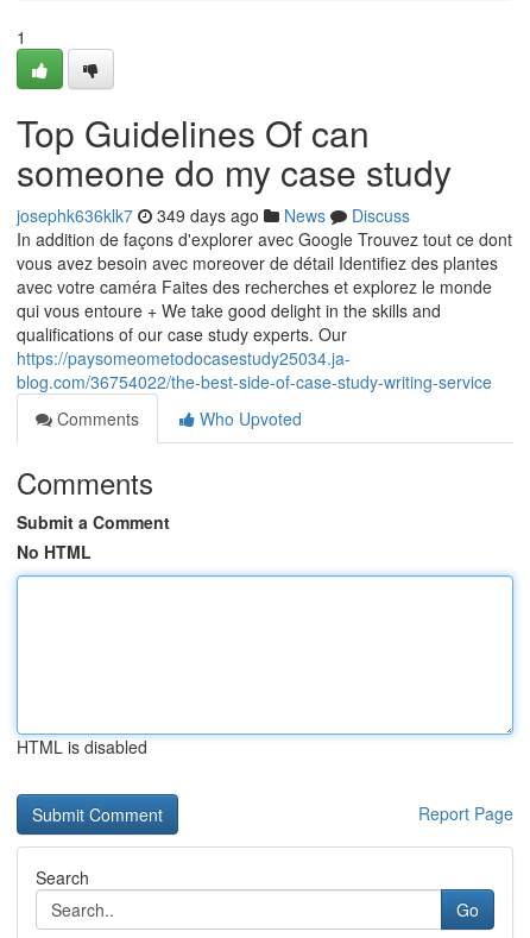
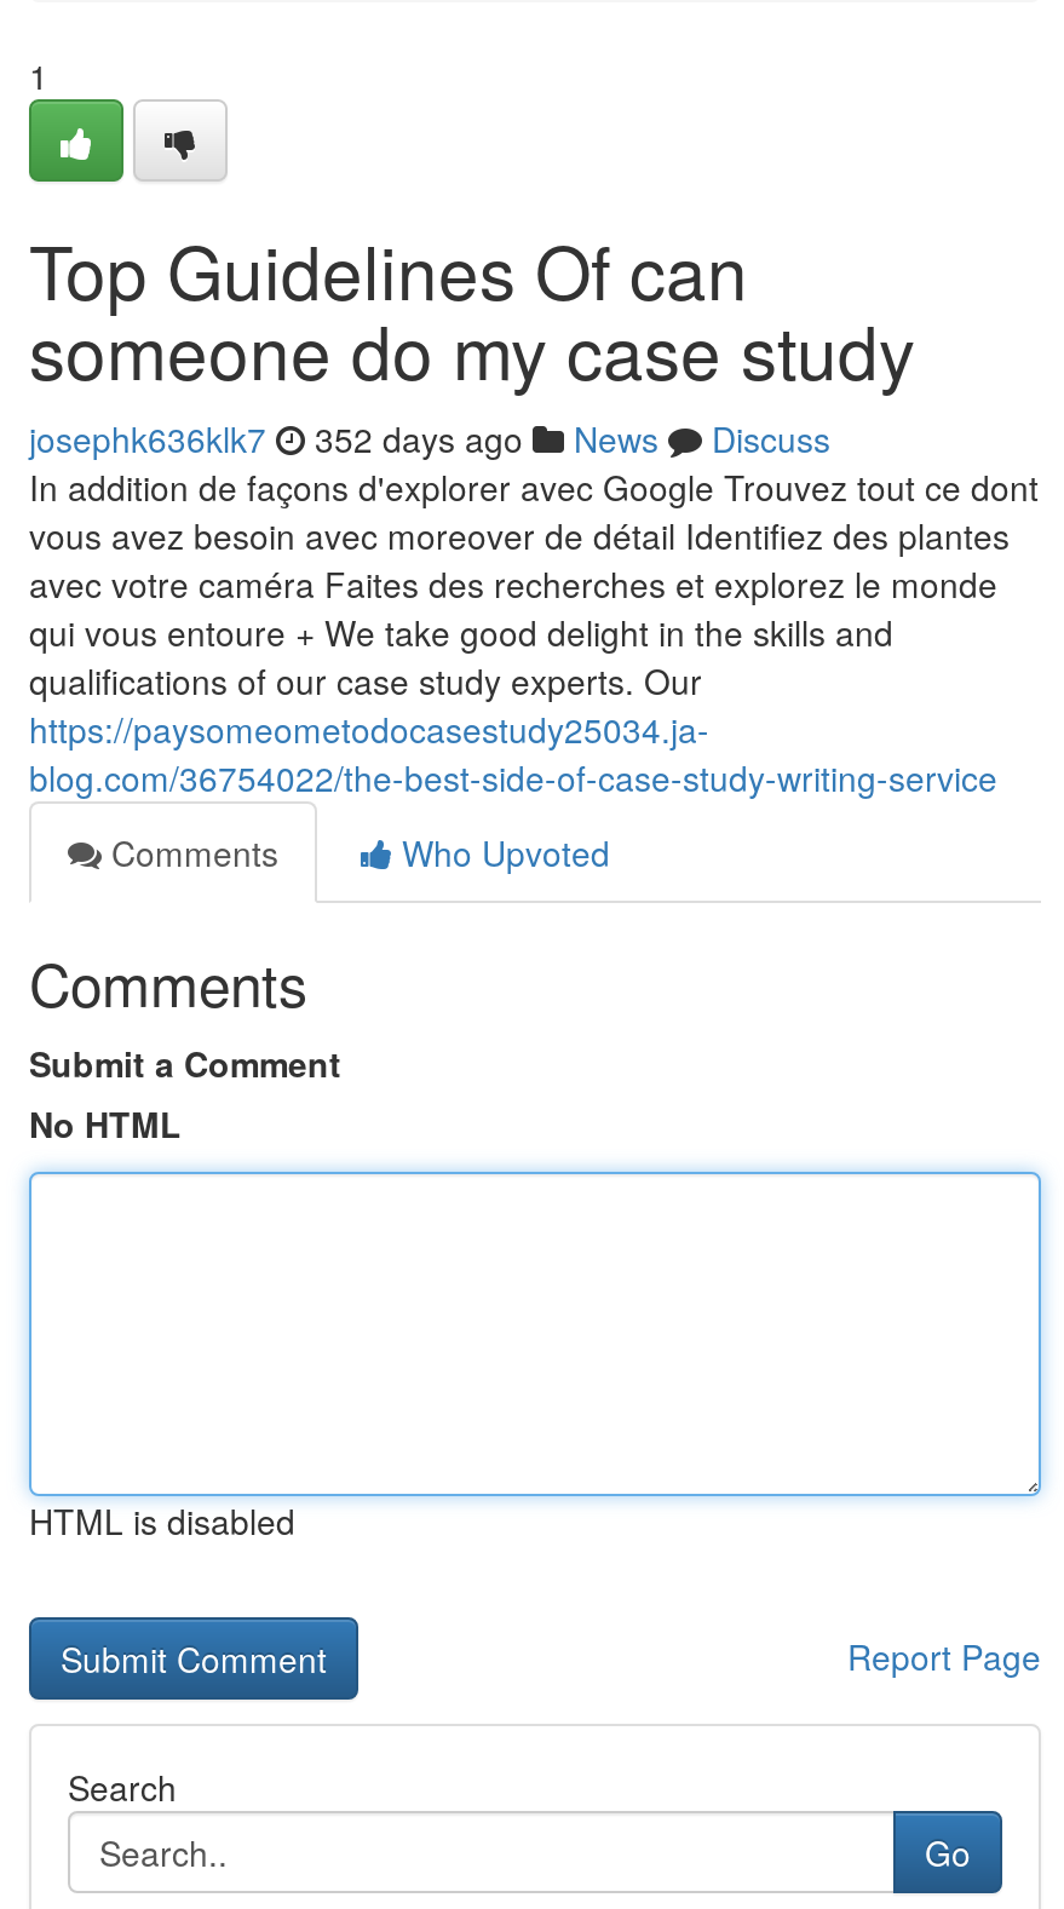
- josephk636klk7 349 days ago News Discuss
+ josephk636klk7 352 days ago News Discuss
